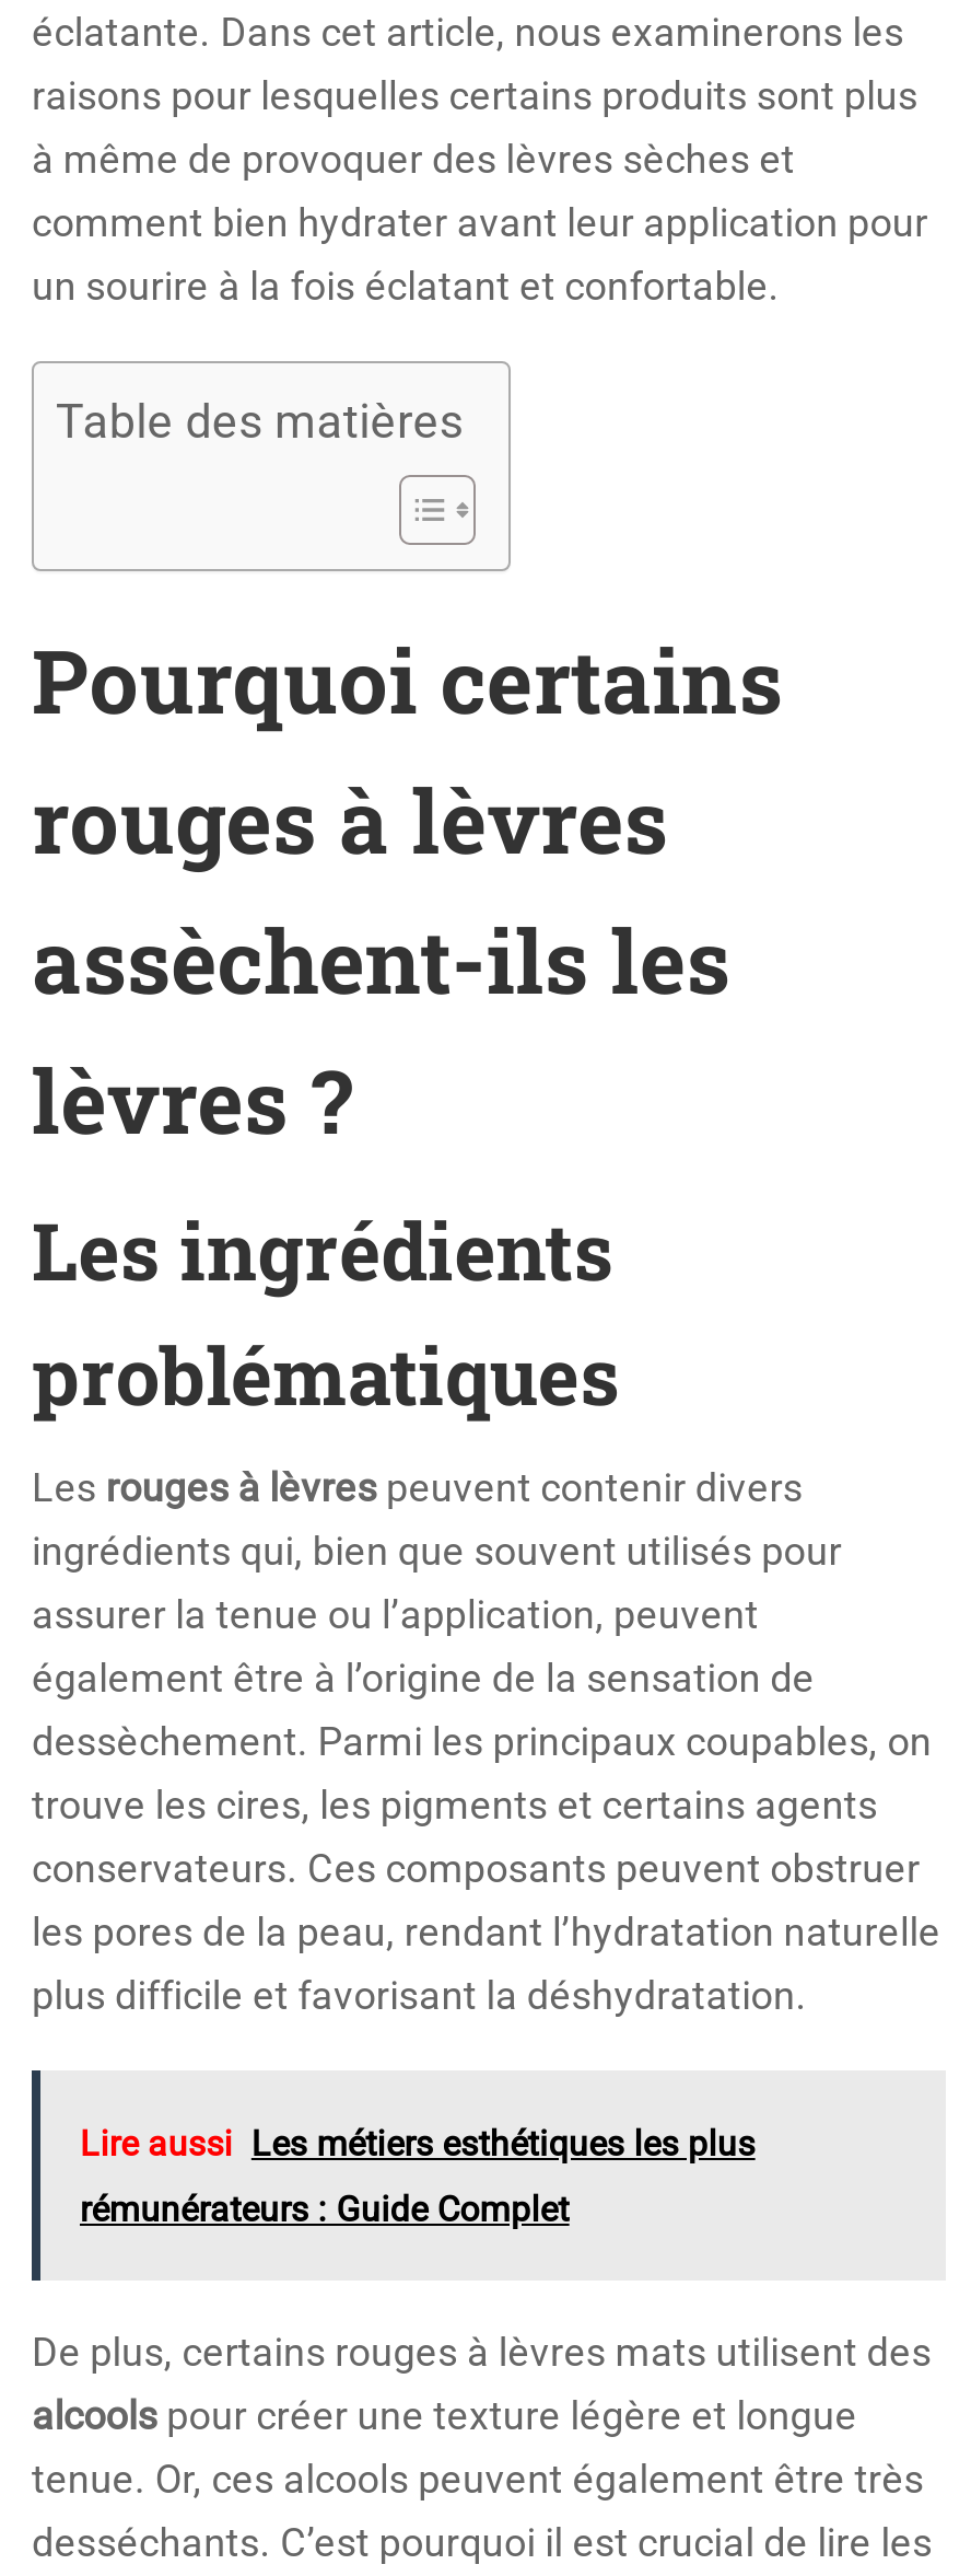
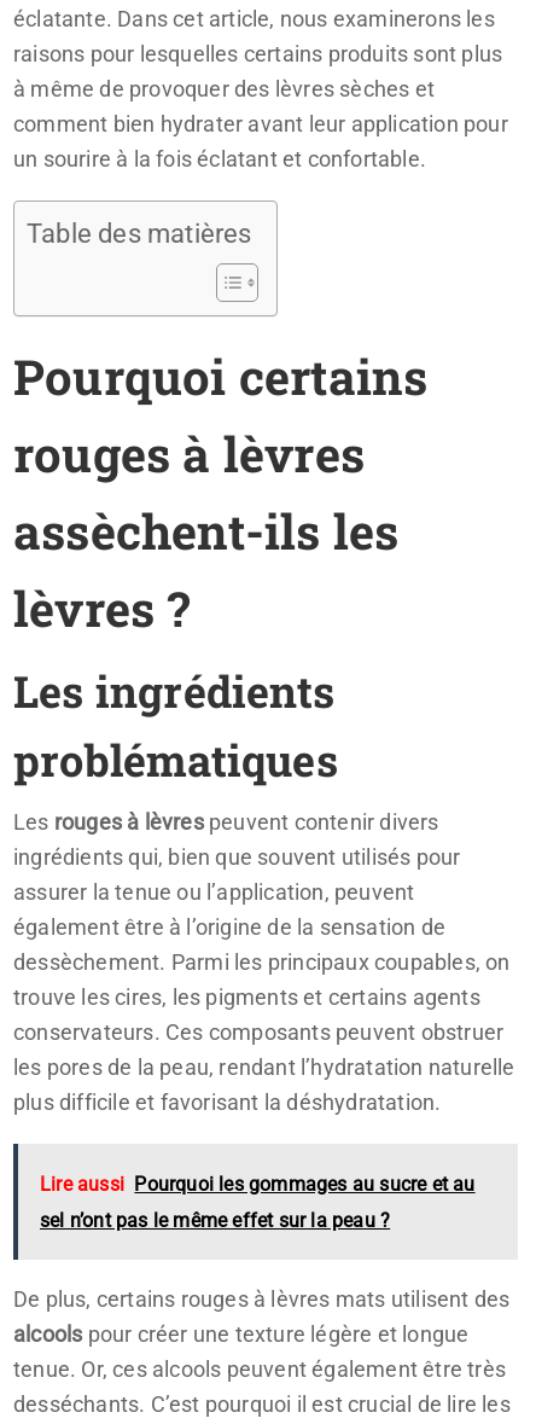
- Lire aussi Les métiers esthétiques les plus
+ Lire aussi Pourquoi les gommages au sucre et au

- rémunérateurs : Guide Complet
+ sel n’ont pas le même effet sur la peau ?
